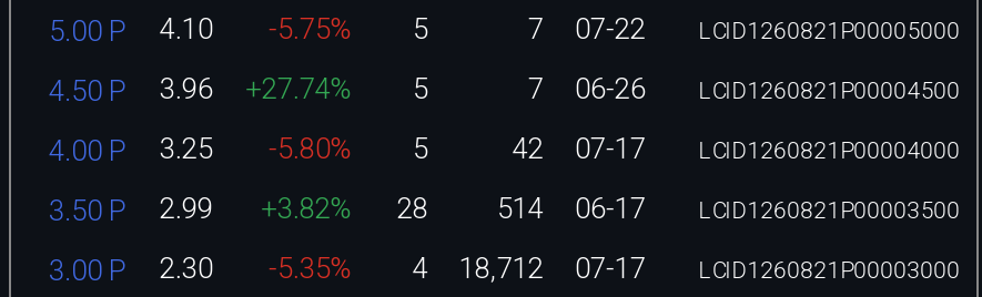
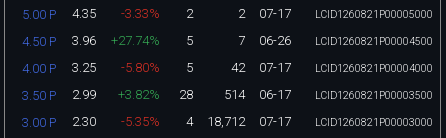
- 4.10
+ 4.35

- -5.75%
+ -3.33%

- 5
+ 2

- 7
+ 2

- 07-22
+ 07-17
